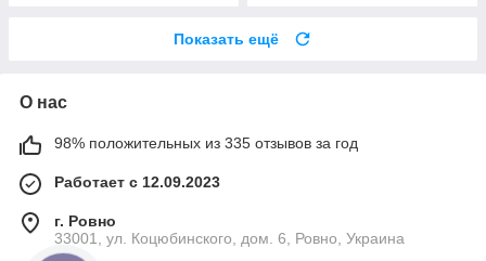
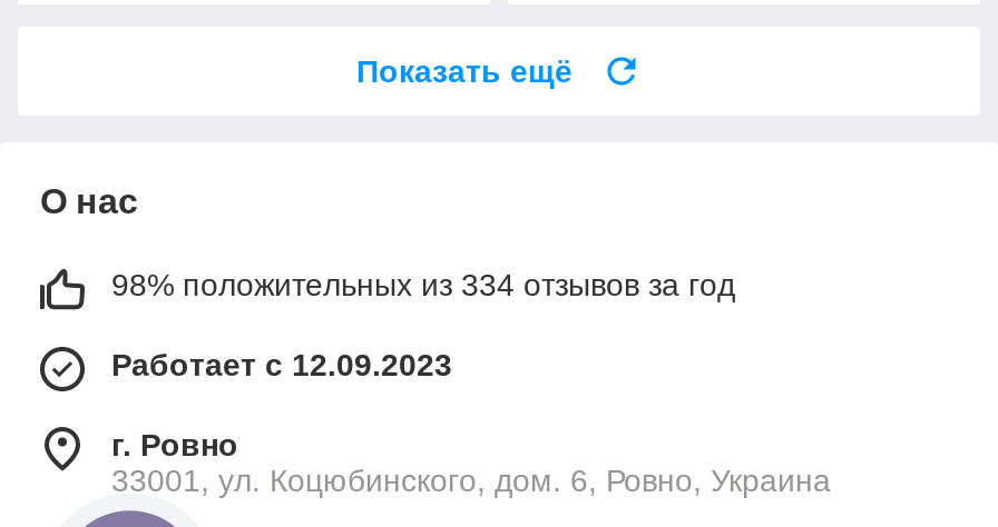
- 98% положительных из 335 отзывов за год
+ 98% положительных из 334 отзывов за год
